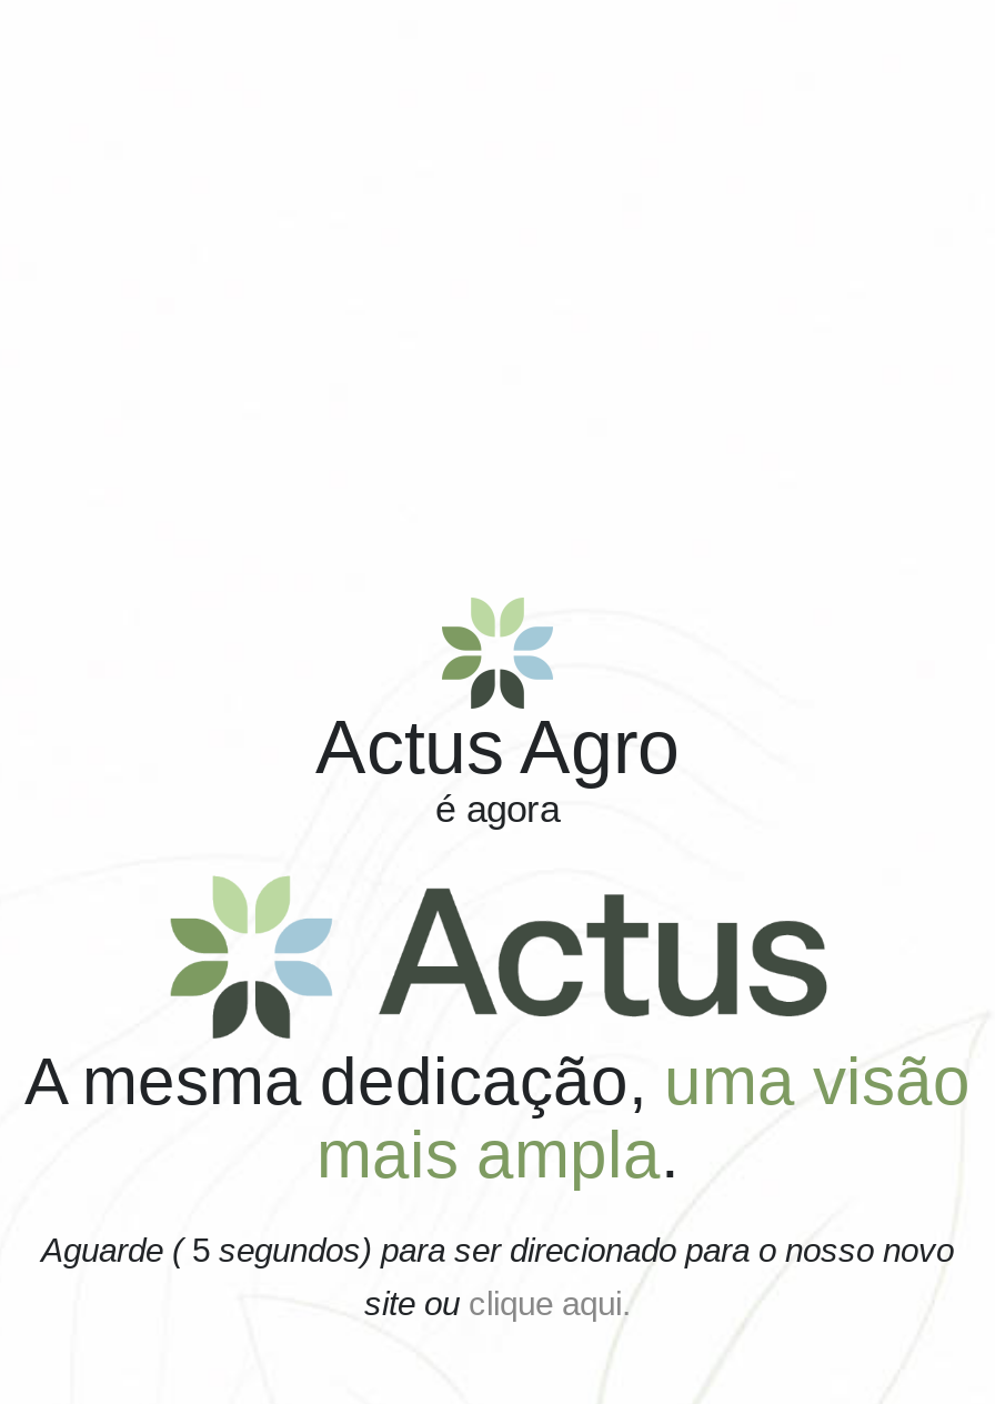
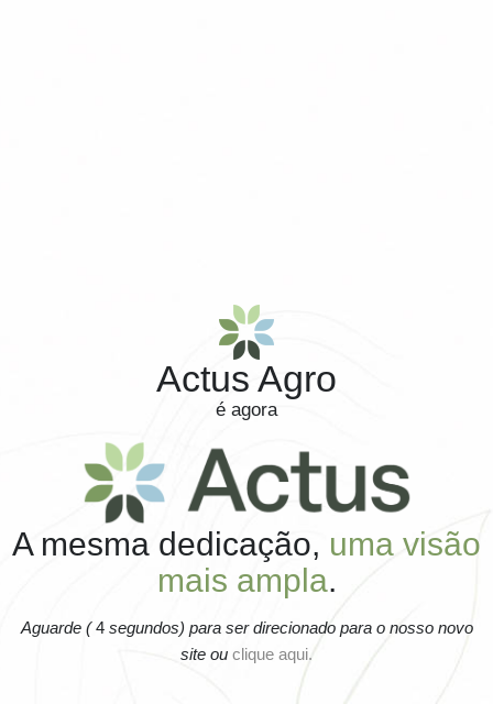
- Aguarde (5 segundos) para ser direcionado para o nosso novo
+ Aguarde (4 segundos) para ser direcionado para o nosso novo
